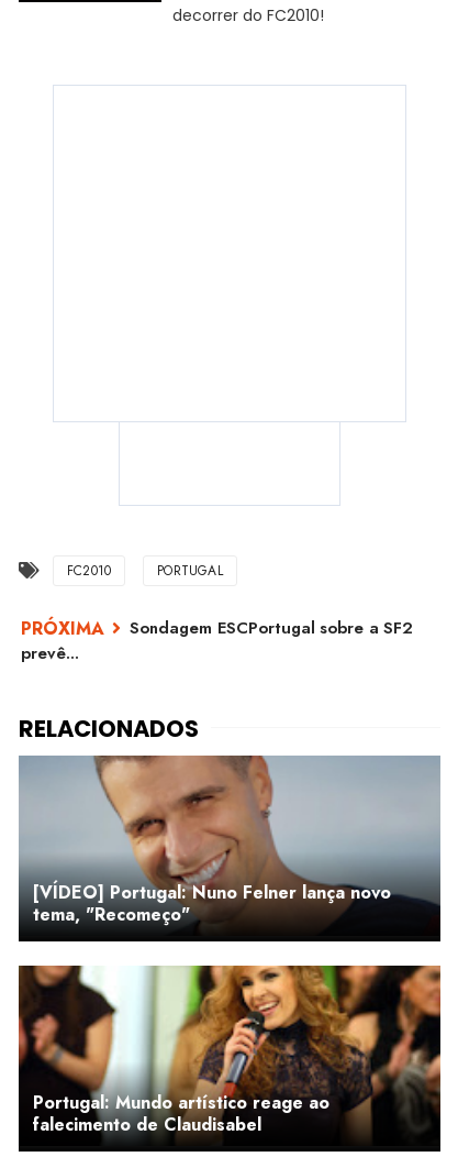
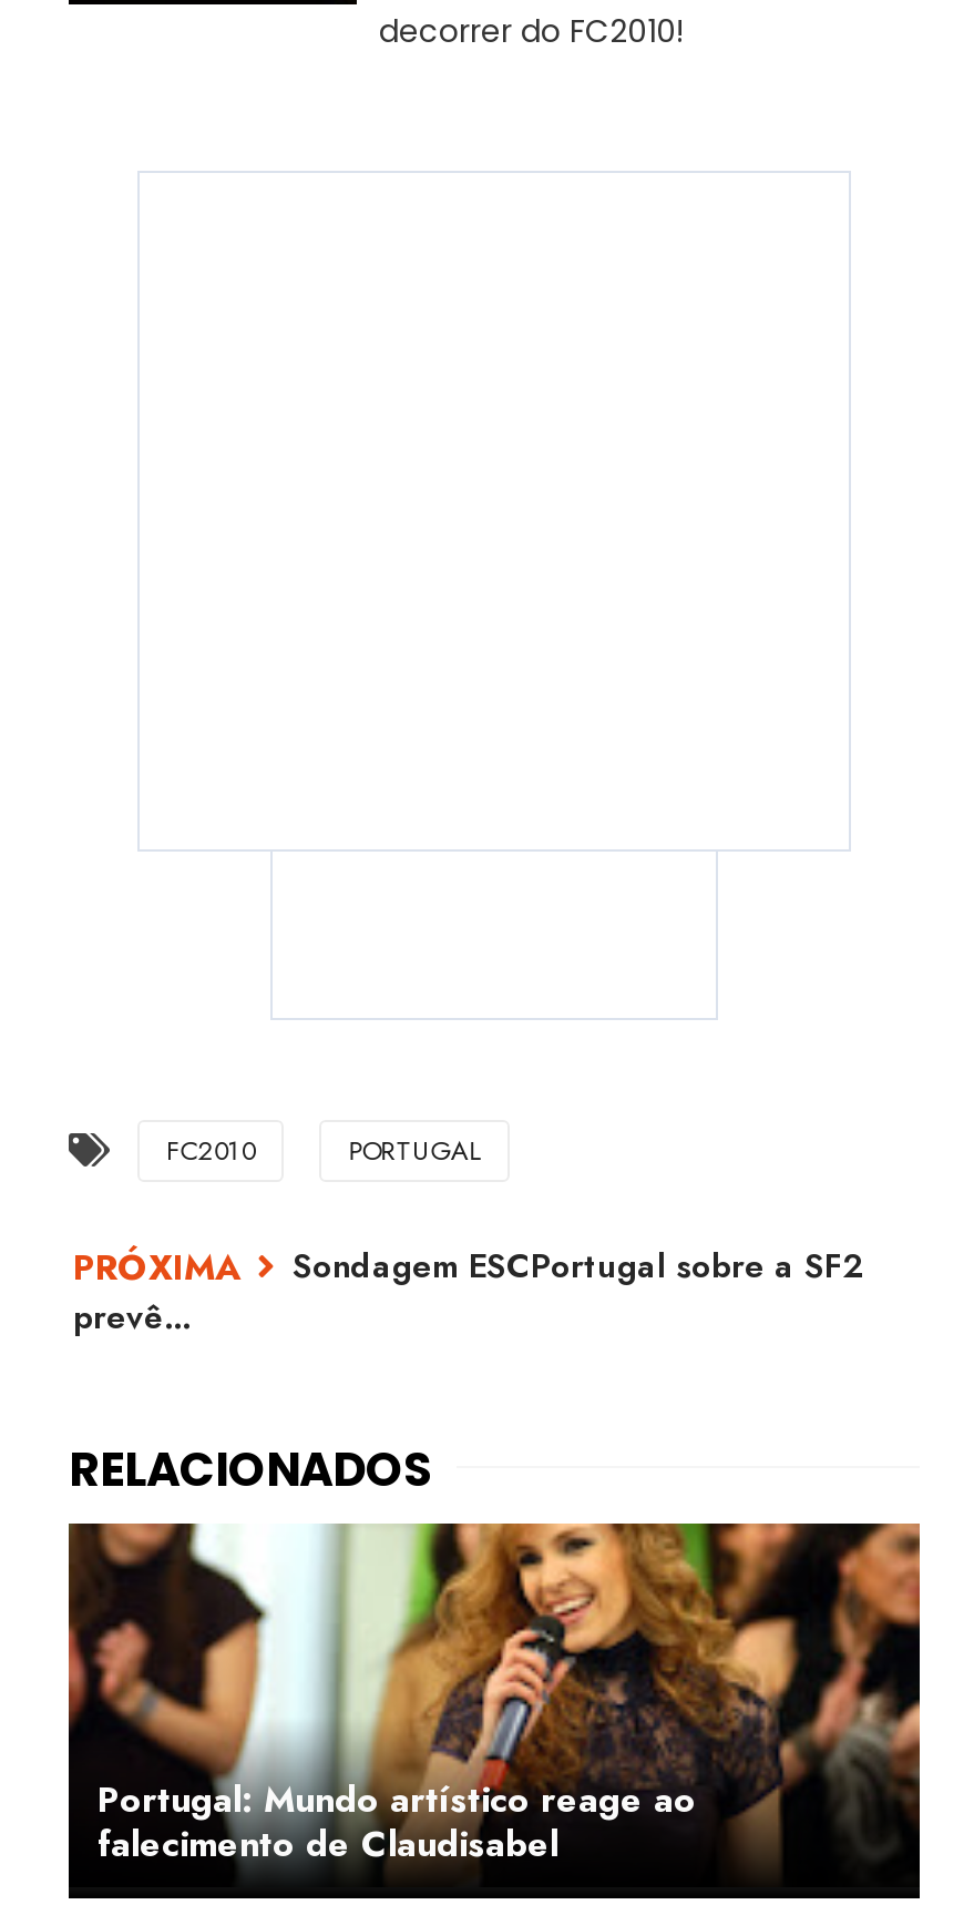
- [image]
- [VÍDEO] Portugal: Nuno Felner lança novo
- tema, "Recomeço"
